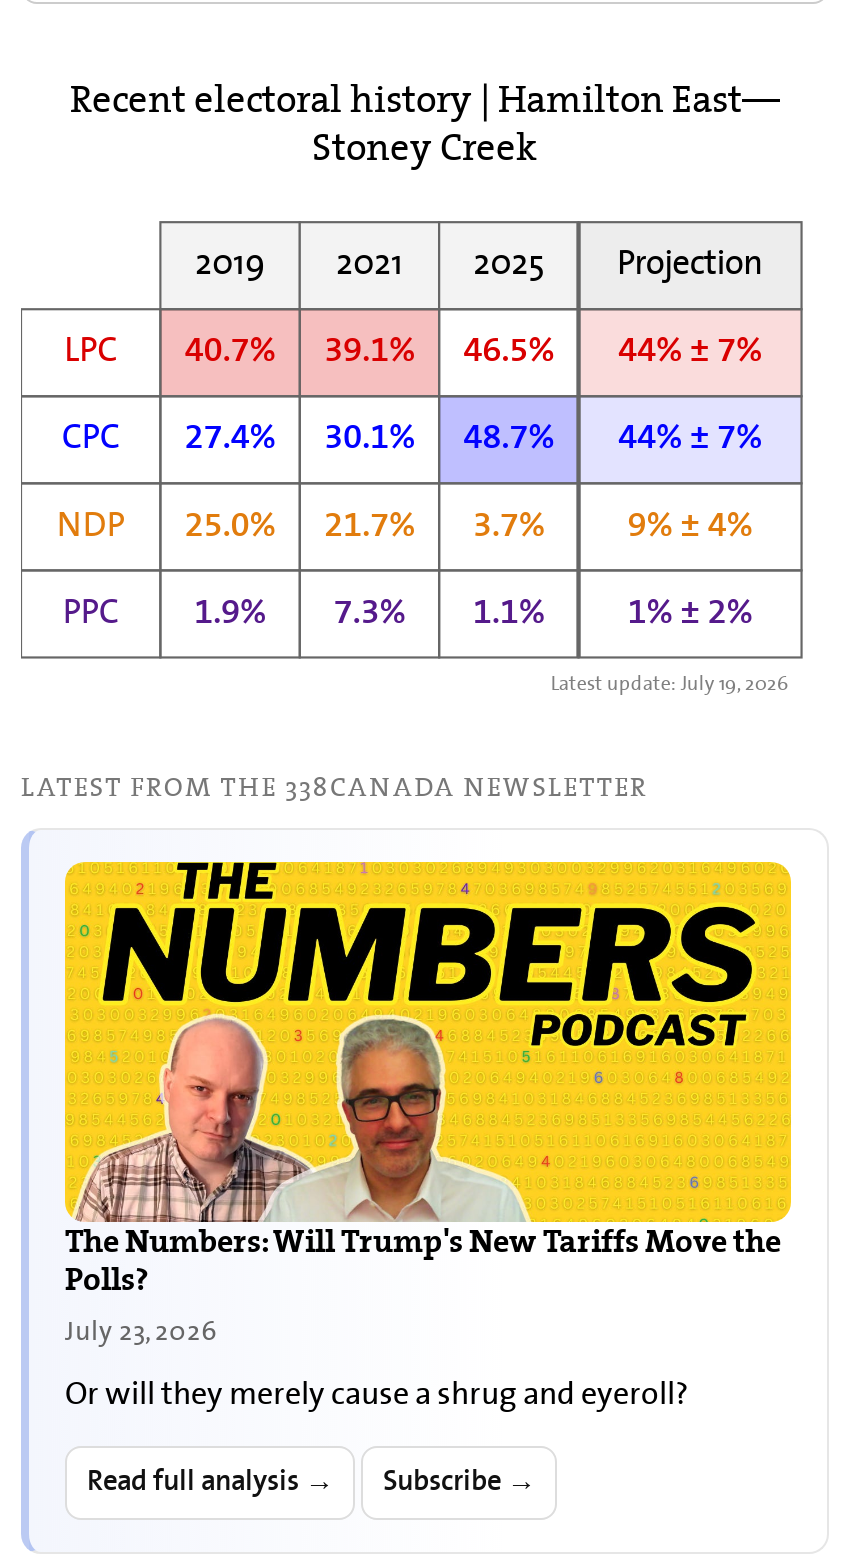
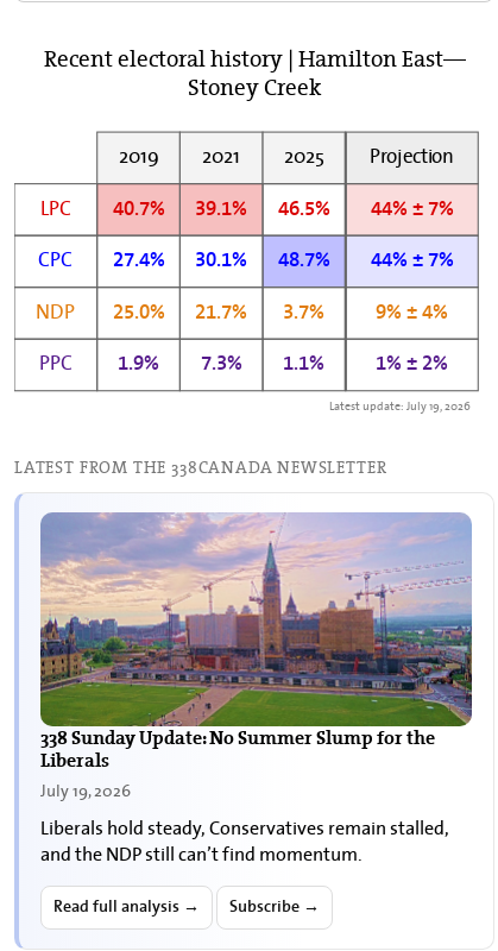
- [image]
- The Numbers: Will Trump's New Tariffs Move the
- Polls?
- July 23, 2026
- Or will they merely cause a shrug and eyeroll?
+ [image]
+ 338 Sunday Update: No Summer Slump for the
+ Liberals
+ July 19, 2026
+ Liberals hold steady, Conservatives remain stalled,
+ and the NDP still can’t find momentum.
